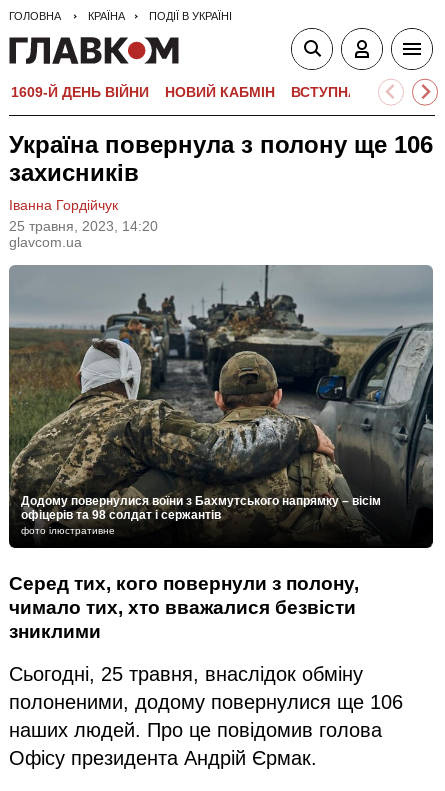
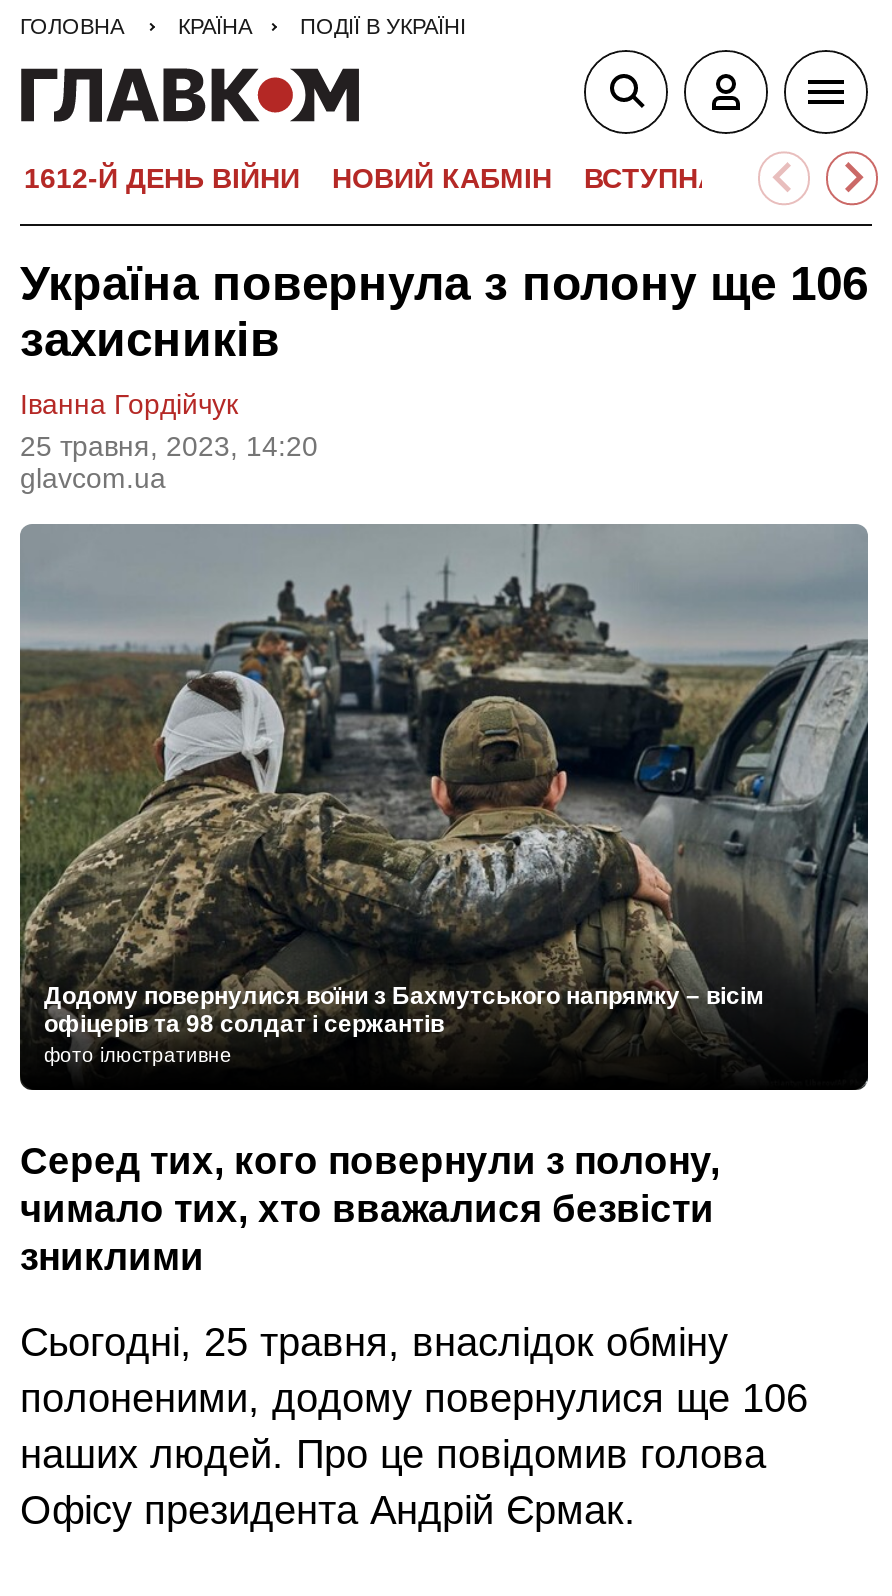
- 1609-Й ДЕНЬ ВІЙНИ
+ 1612-Й ДЕНЬ ВІЙНИ
